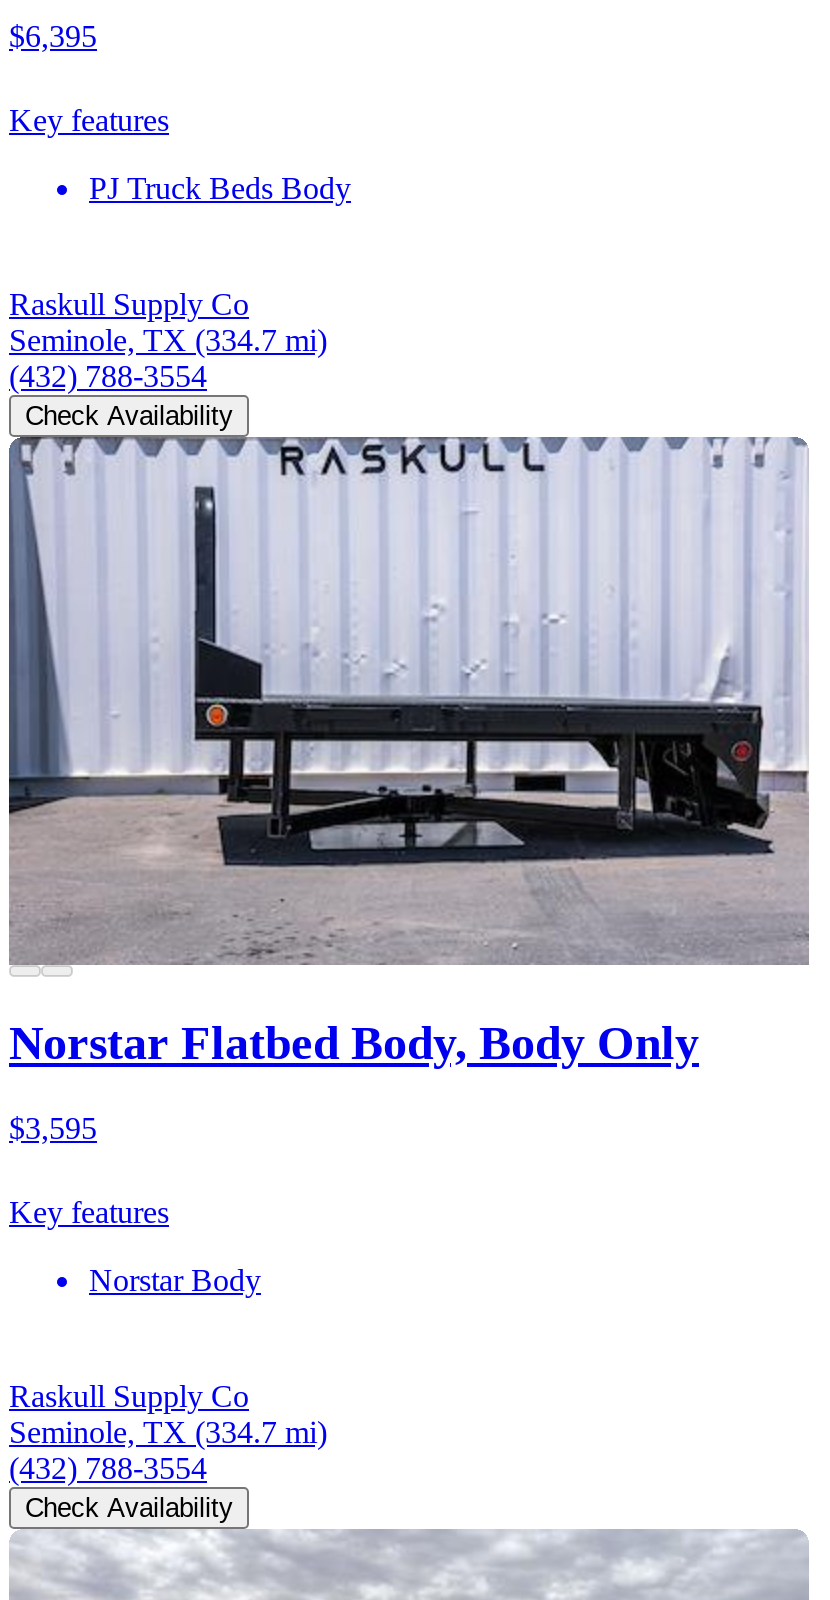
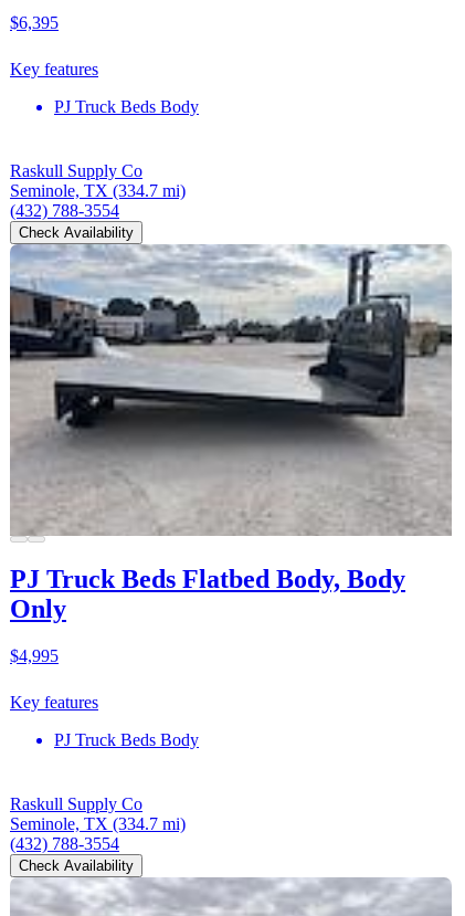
- [image]
- Norstar Flatbed Body, Body Only
+ [image]
+ PJ Truck Beds Flatbed Body, Body
+ Only

- $3,595
+ $4,995

- Norstar Body
+ PJ Truck Beds Body
